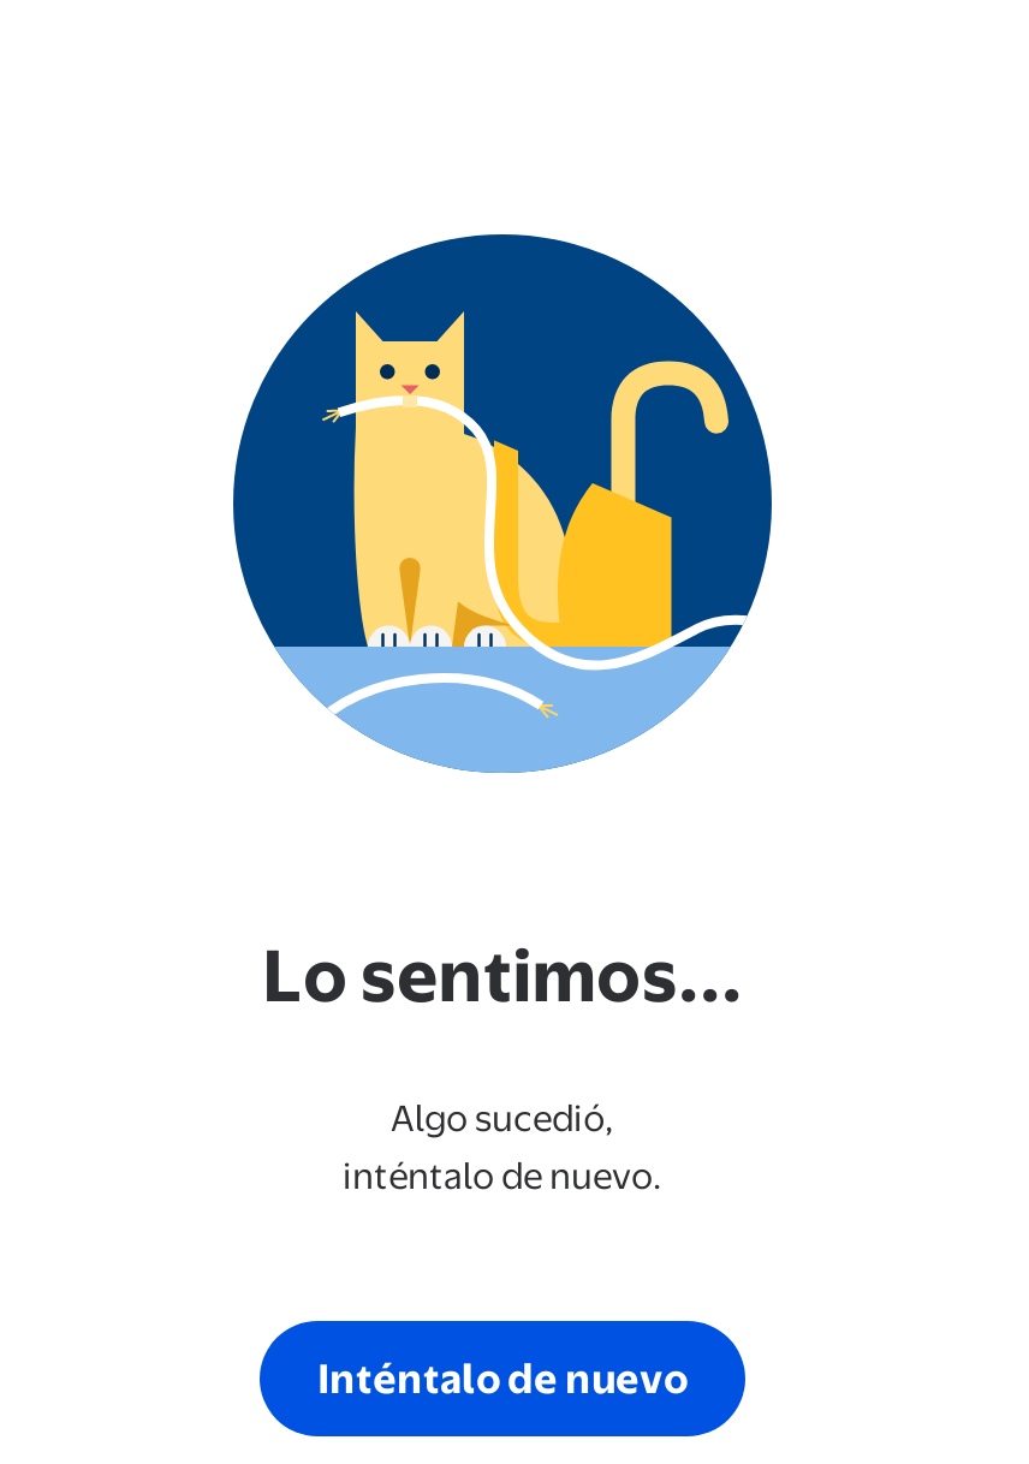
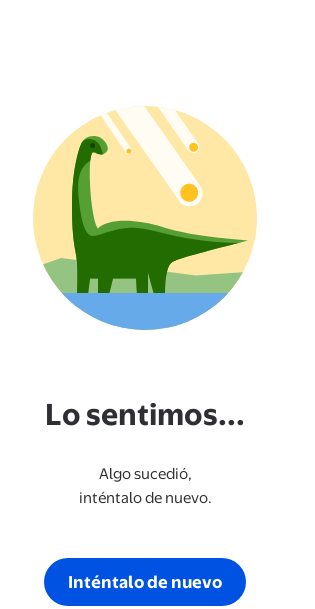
- [image]
+ [image]
